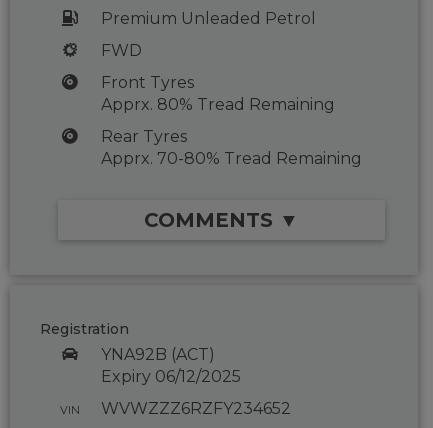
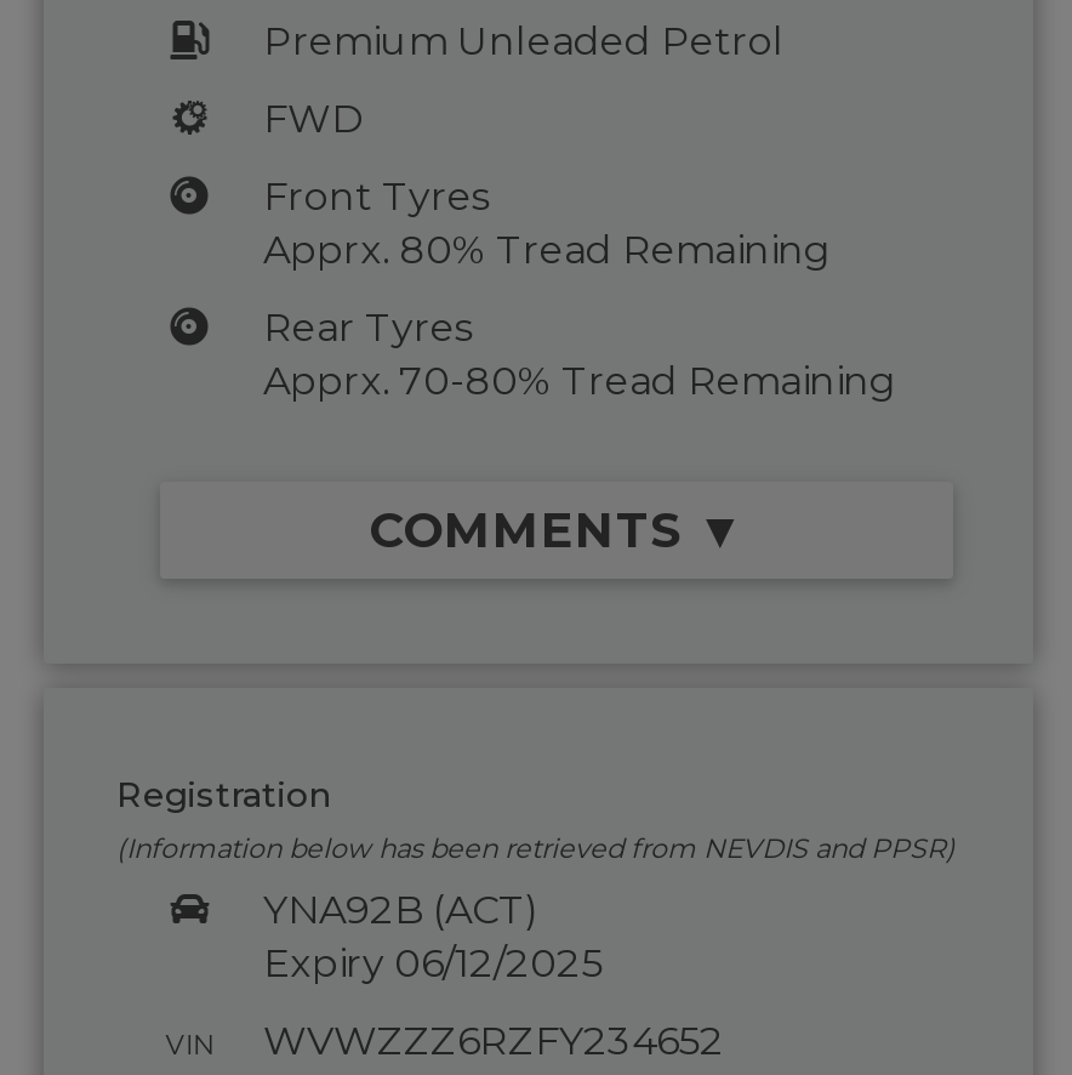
+ (Information below has been retrieved from NEVDIS and PPSR)
